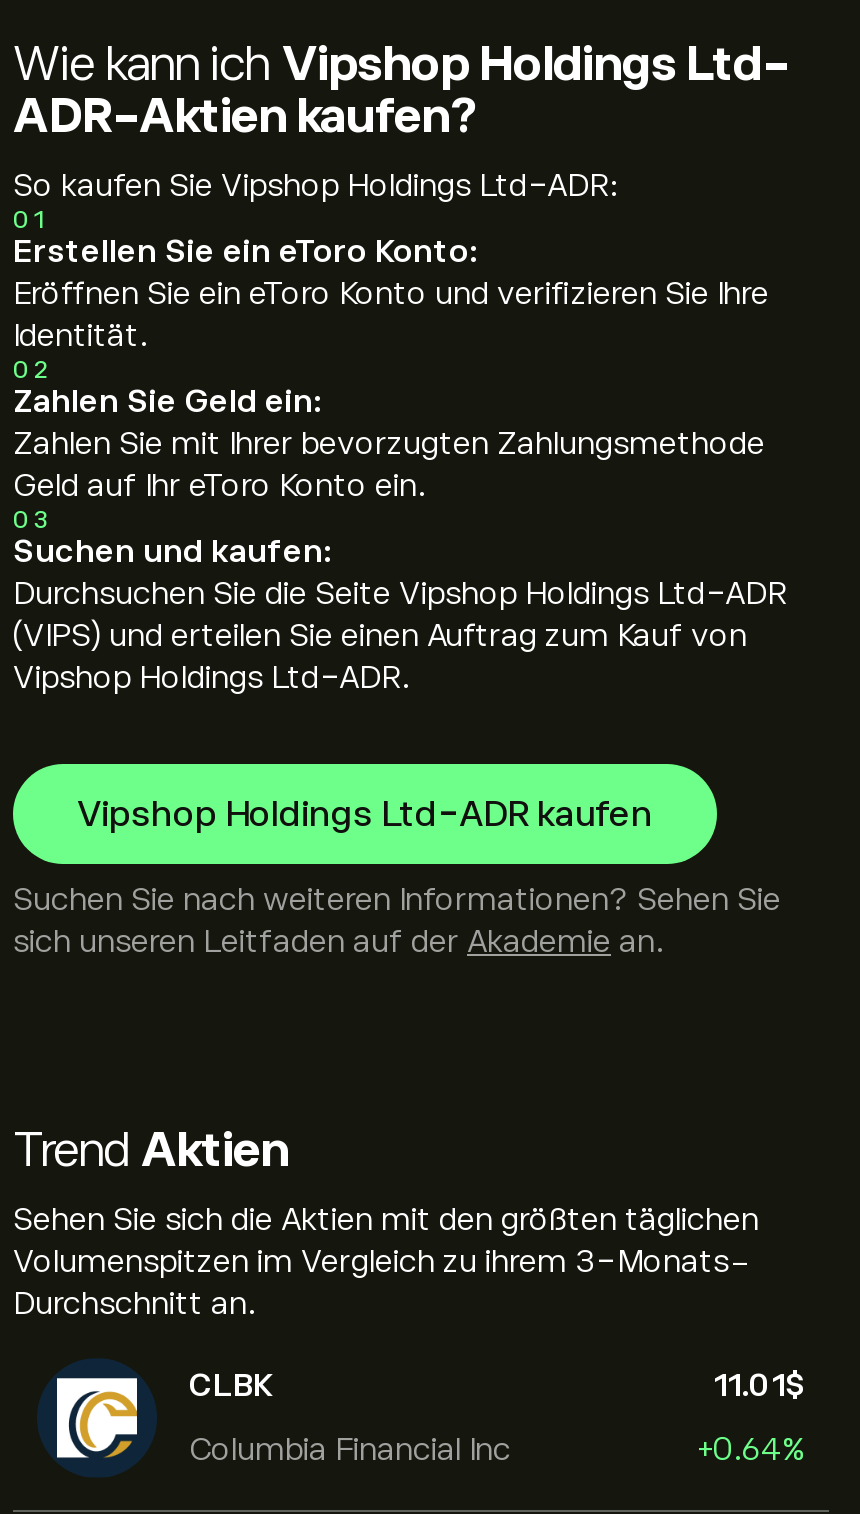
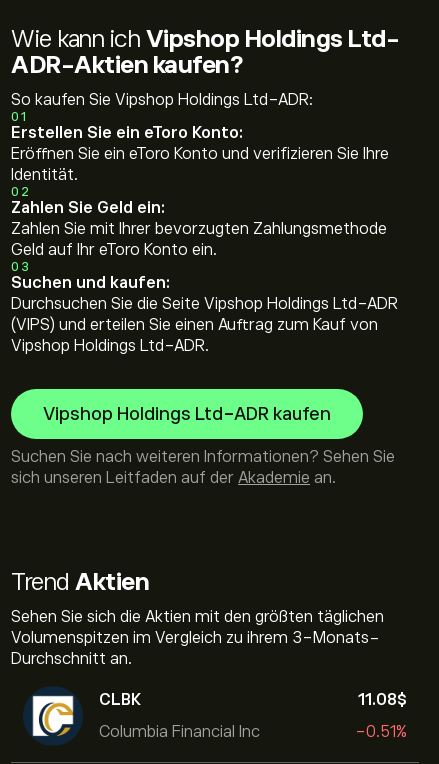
- 11.01$
+ 11.08$

- +0.64%
+ -0.51%
